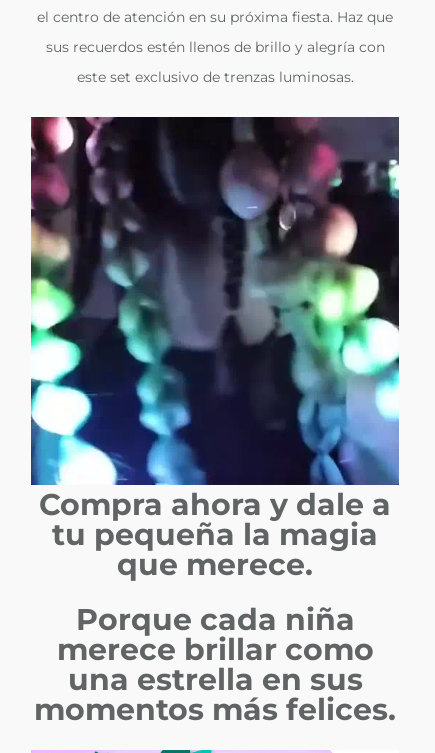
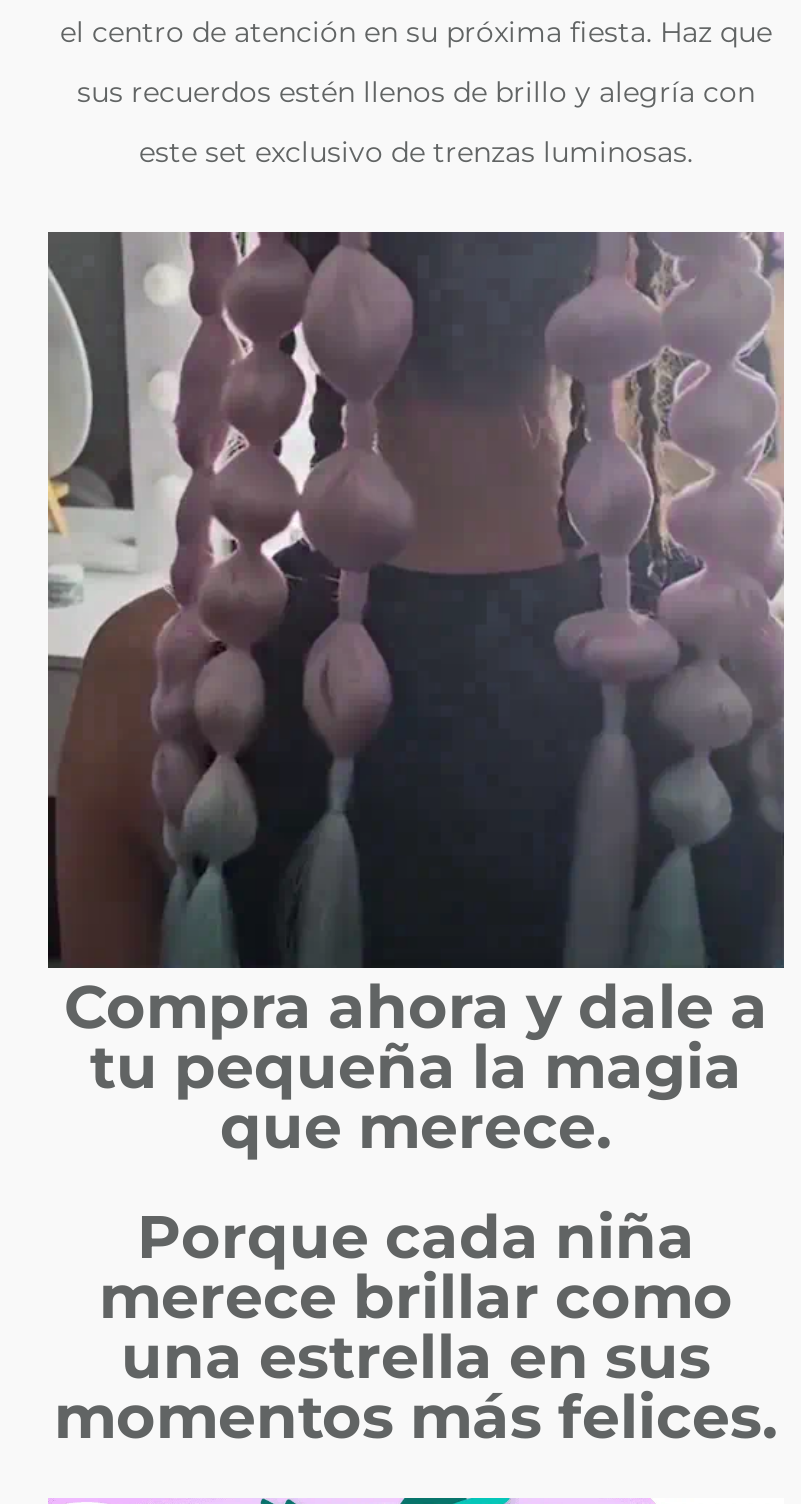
- [image]
+ [image]
